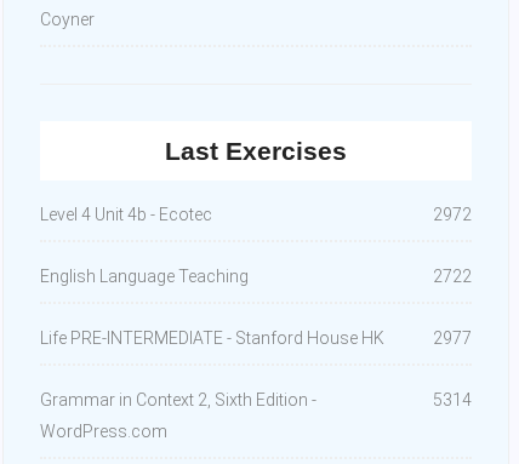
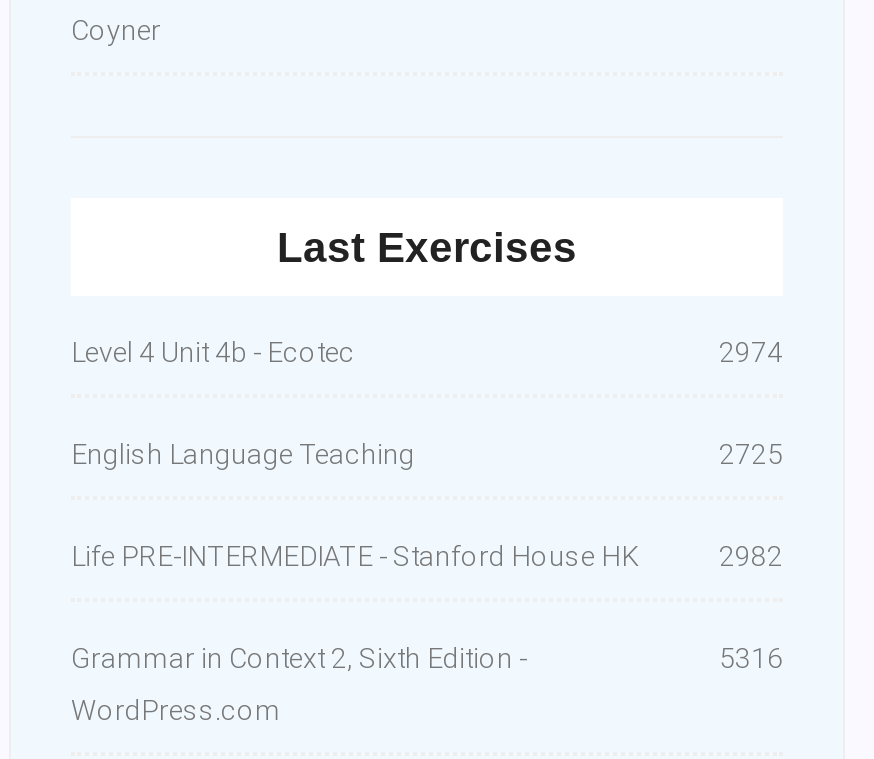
- 2972
+ 2974

- 2722
+ 2725

- 2977
+ 2982

- 5314
+ 5316
